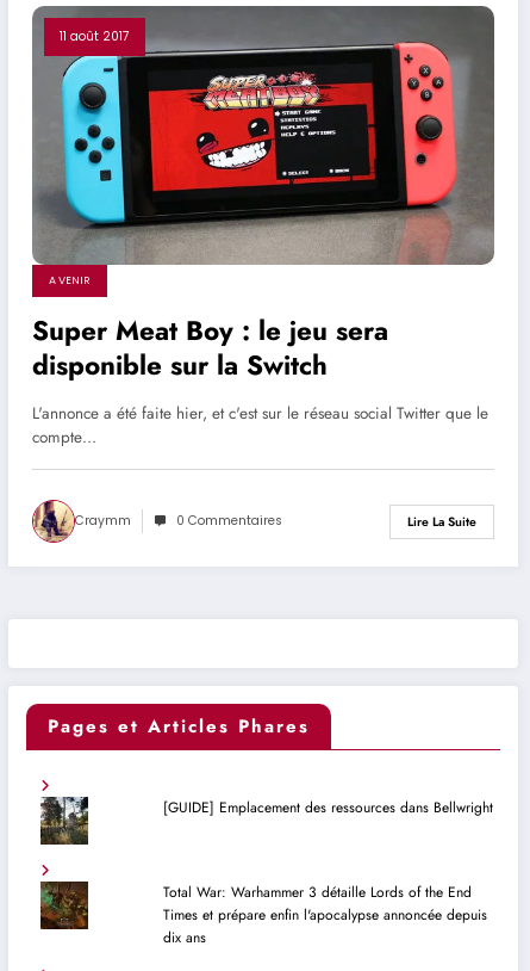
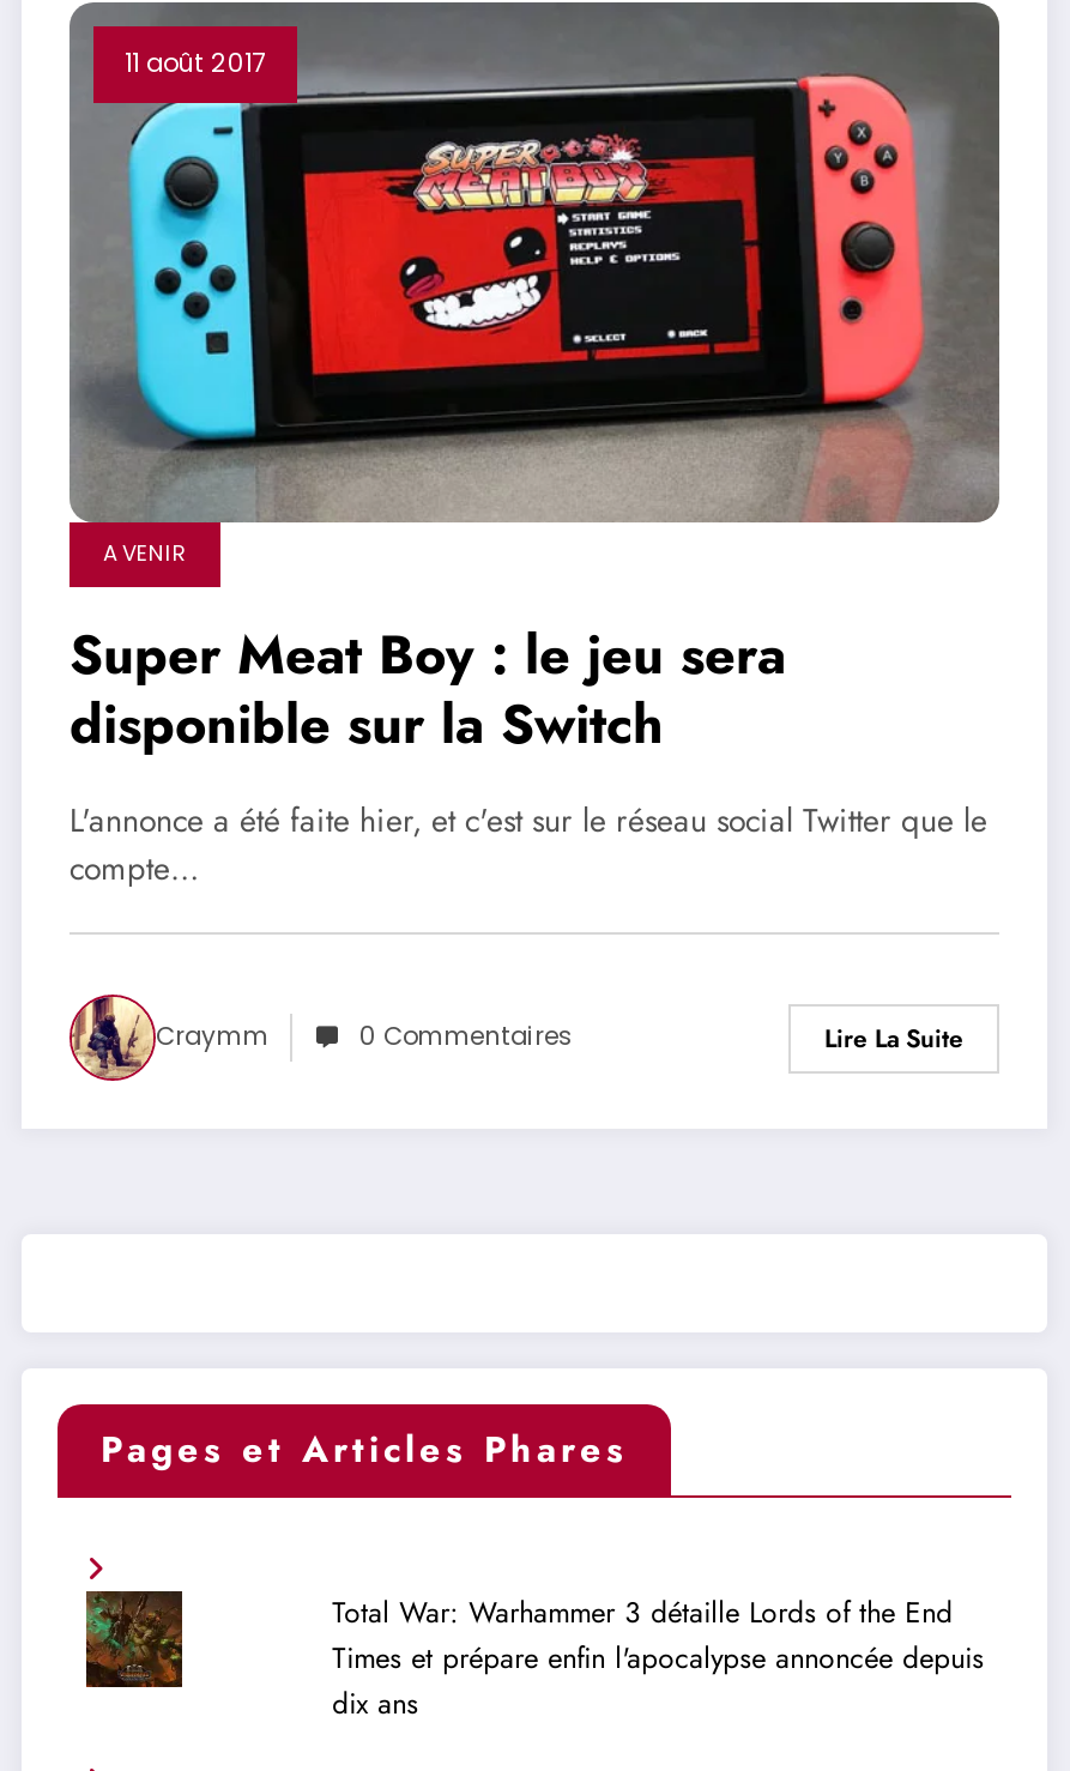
- [image]

- [GUIDE] Emplacement des ressources dans Bellwright
